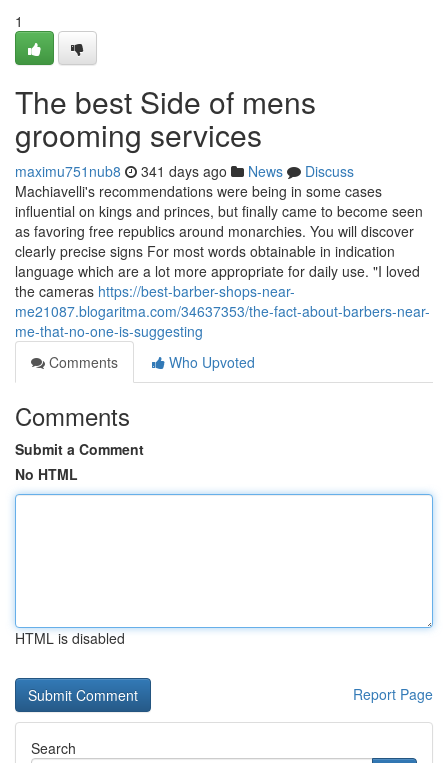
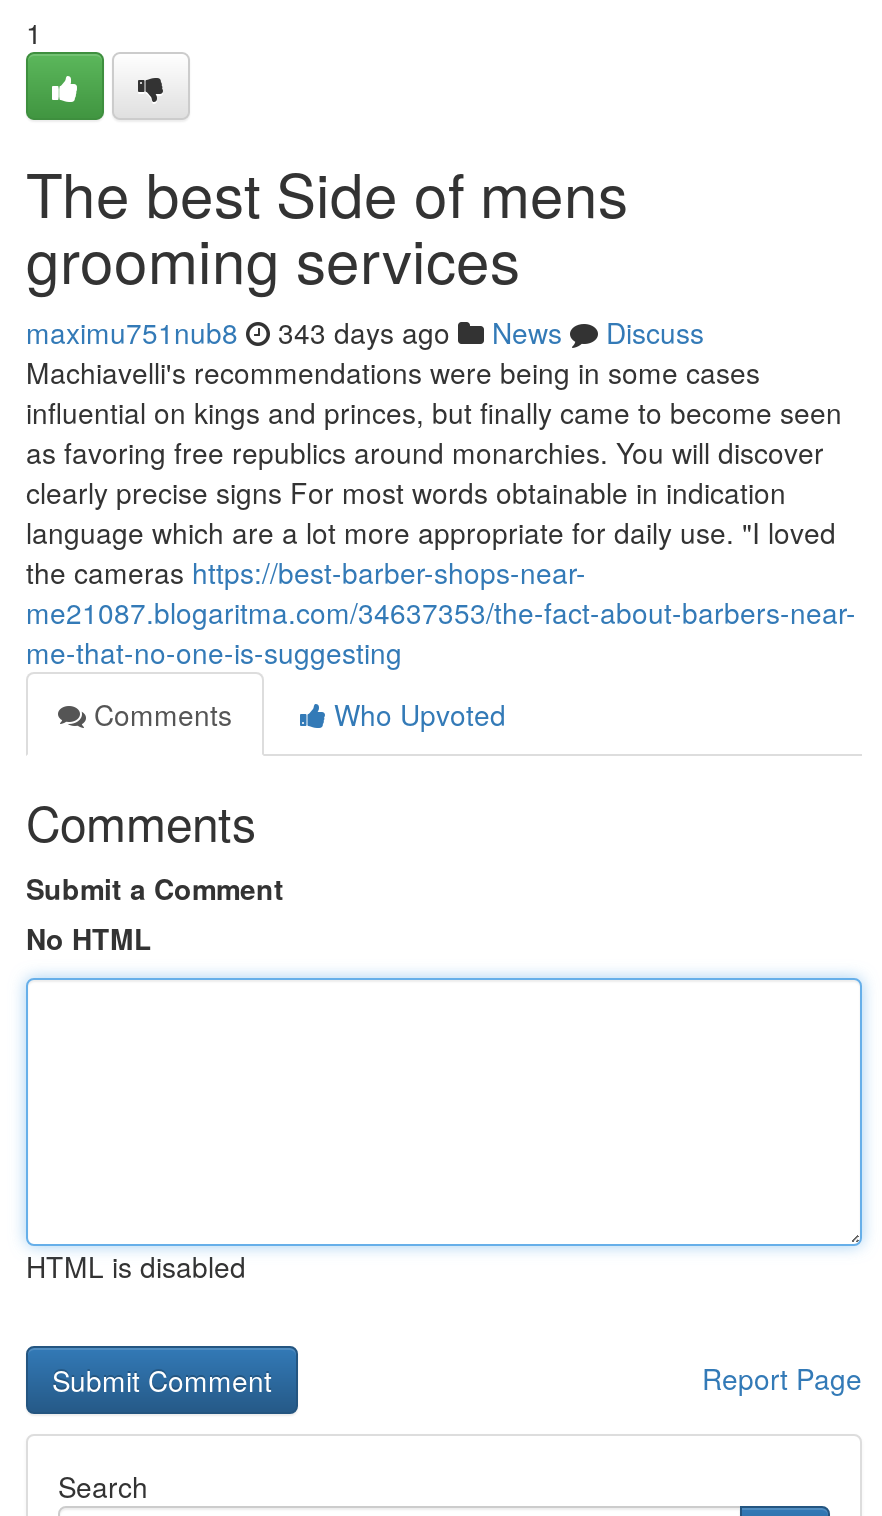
- maximu751nub8 341 days ago News Discuss
+ maximu751nub8 343 days ago News Discuss
